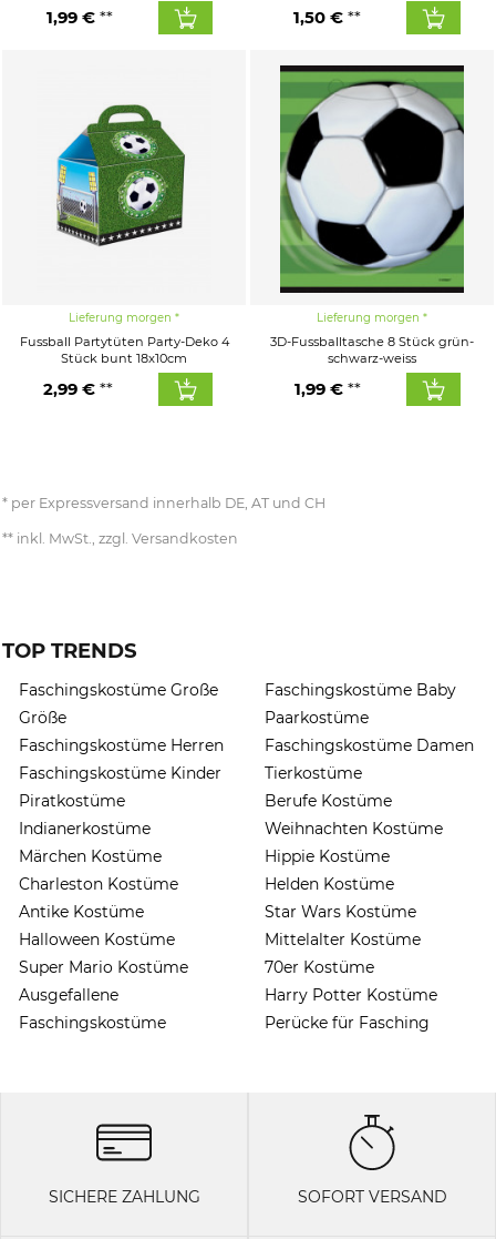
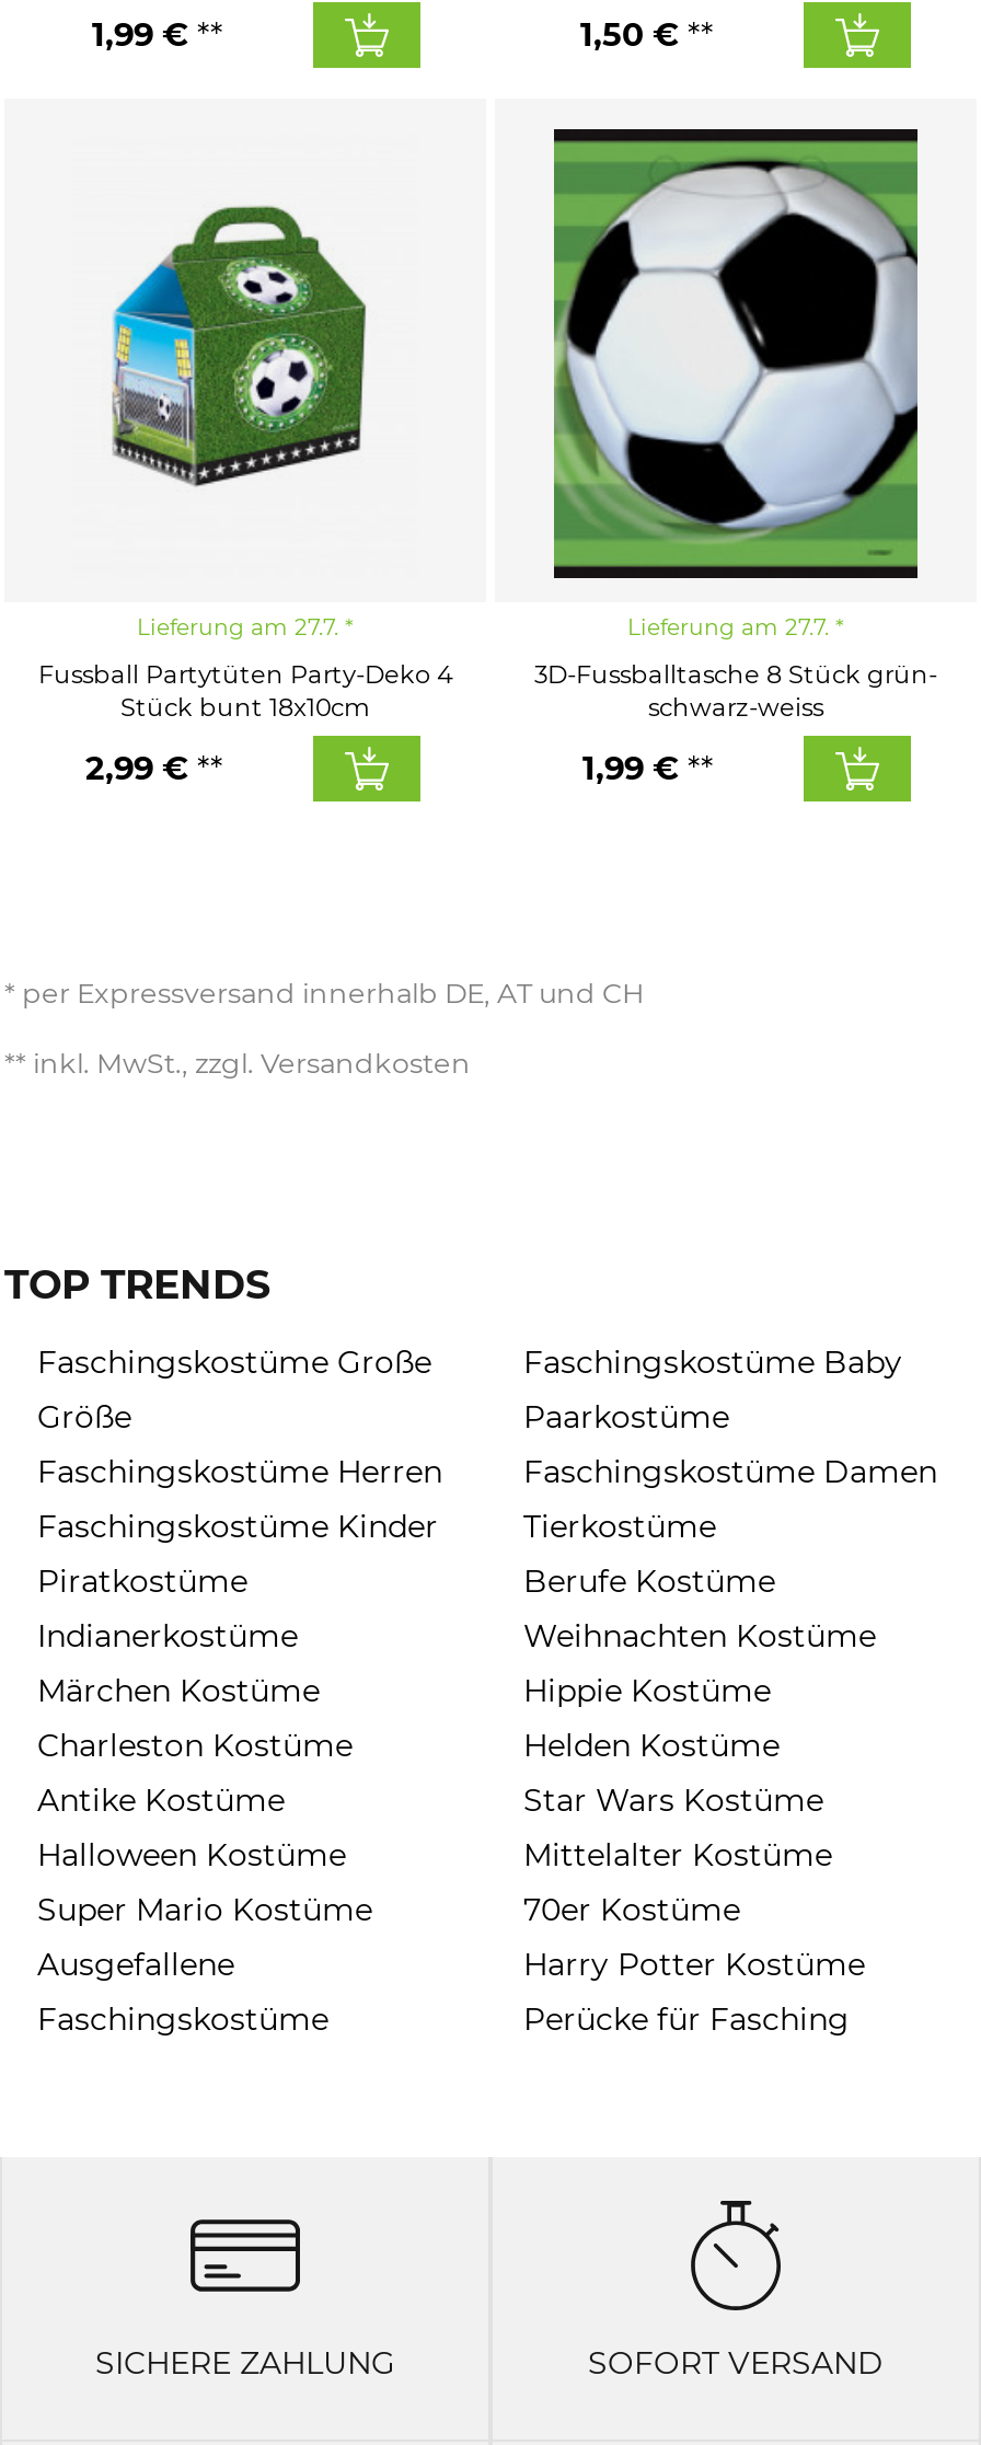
- Lieferung morgen
+ Lieferung am 27.7.

- Lieferung morgen
+ Lieferung am 27.7.
